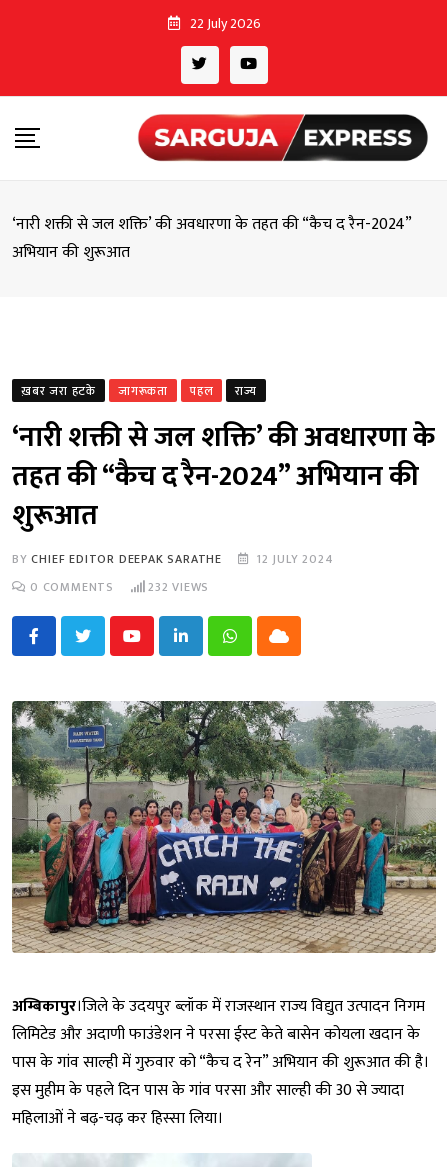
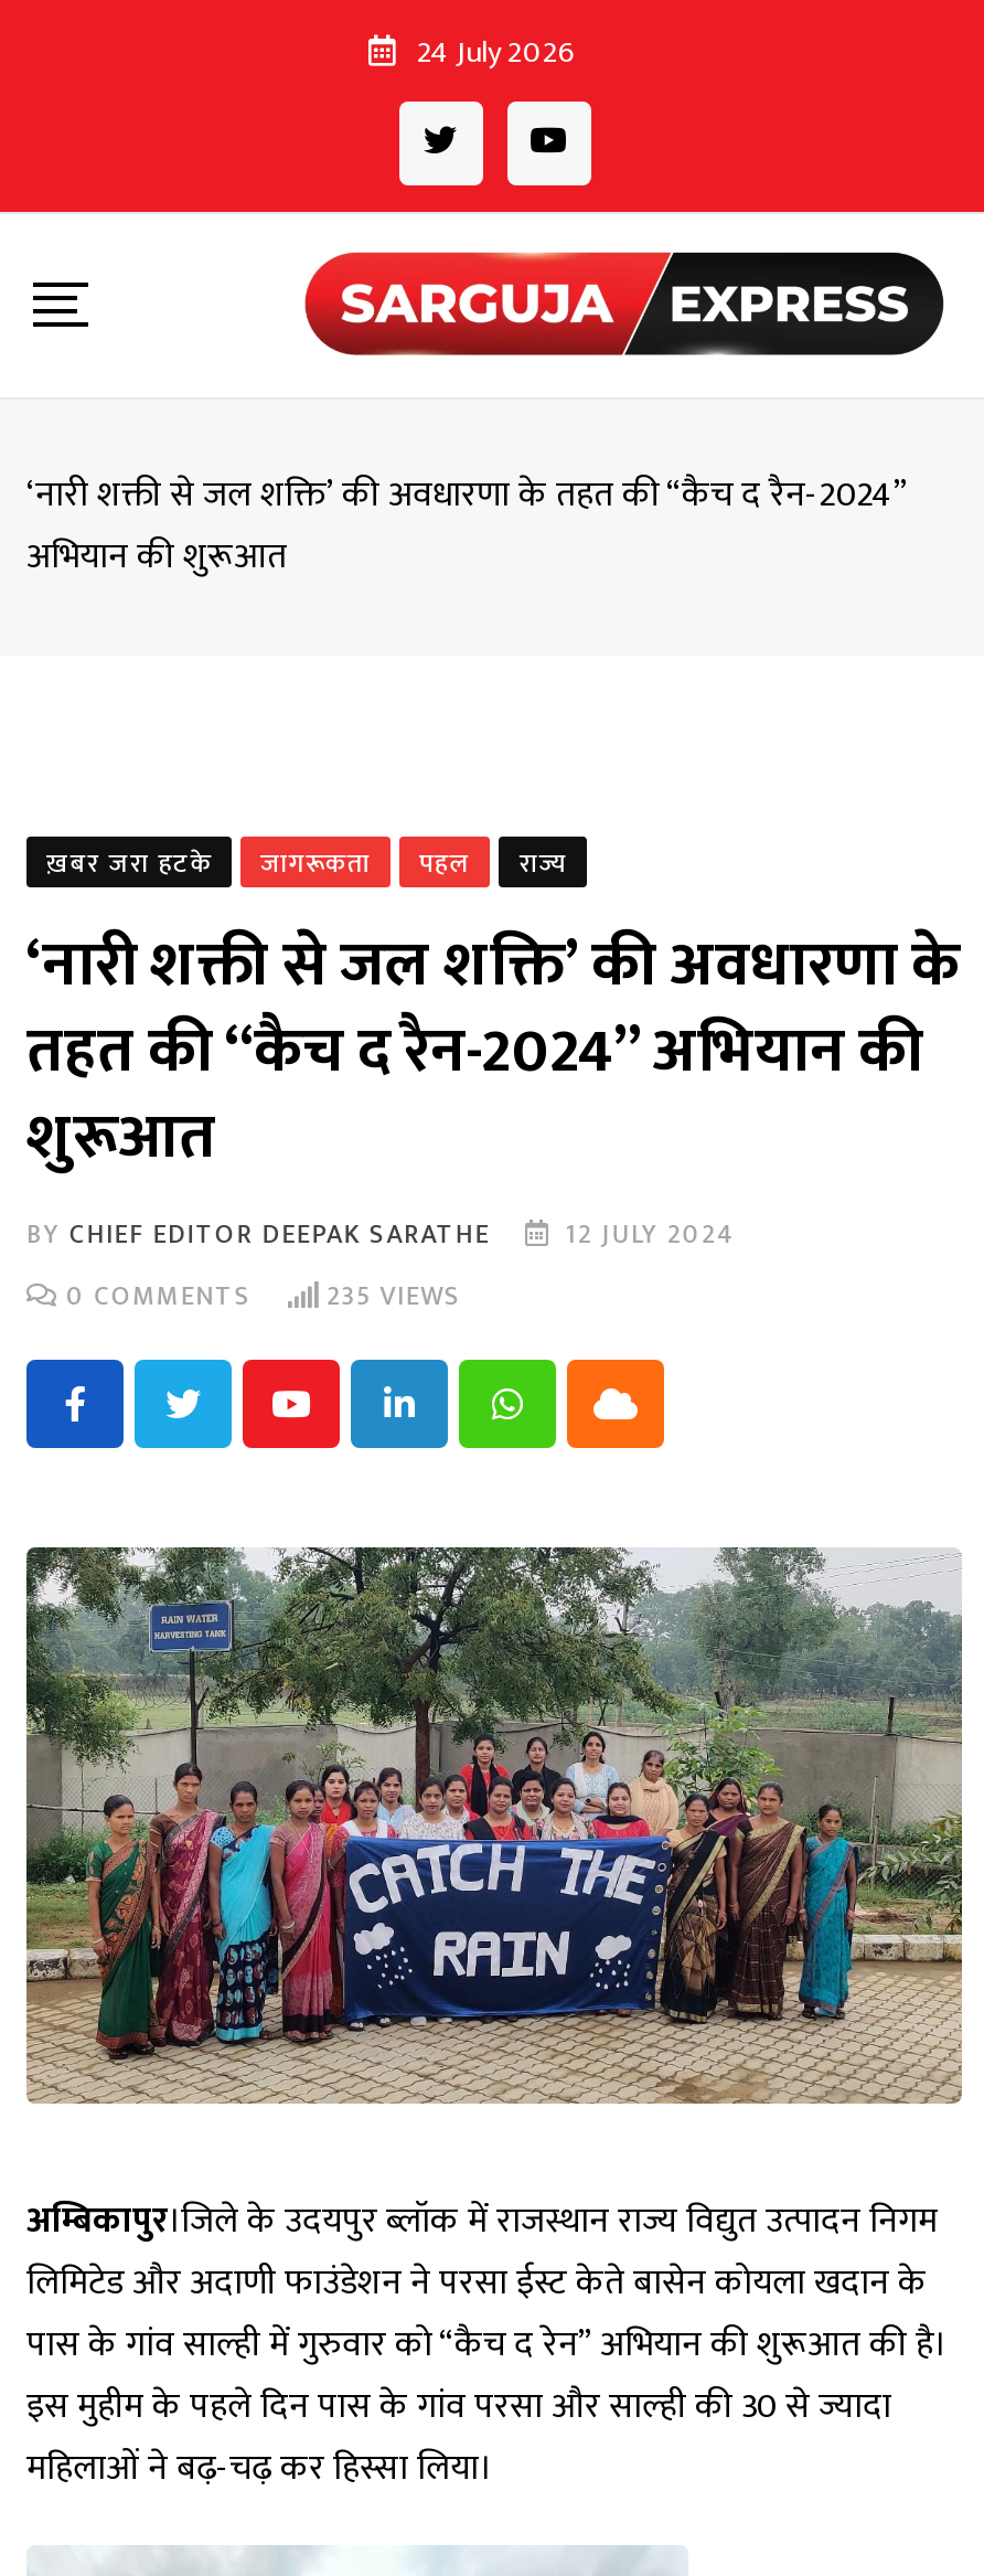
- 22 July 2026
+ 24 July 2026

- 0 COMMENTS 232 VIEWS
+ 0 COMMENTS 235 VIEWS
